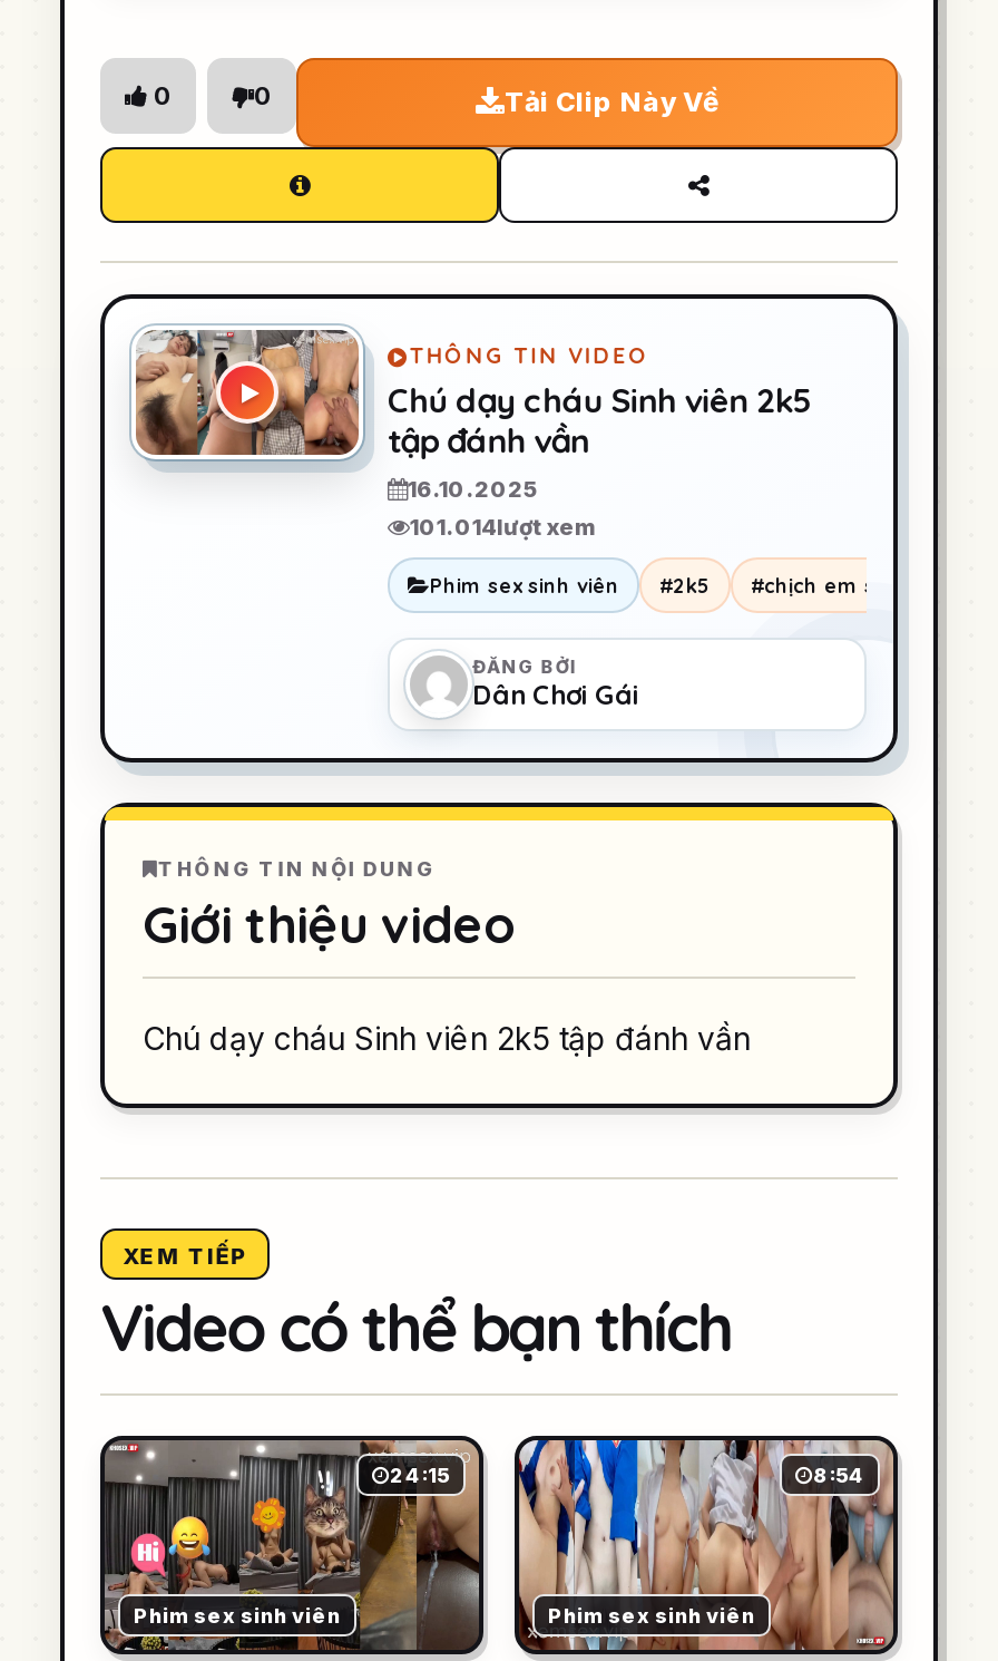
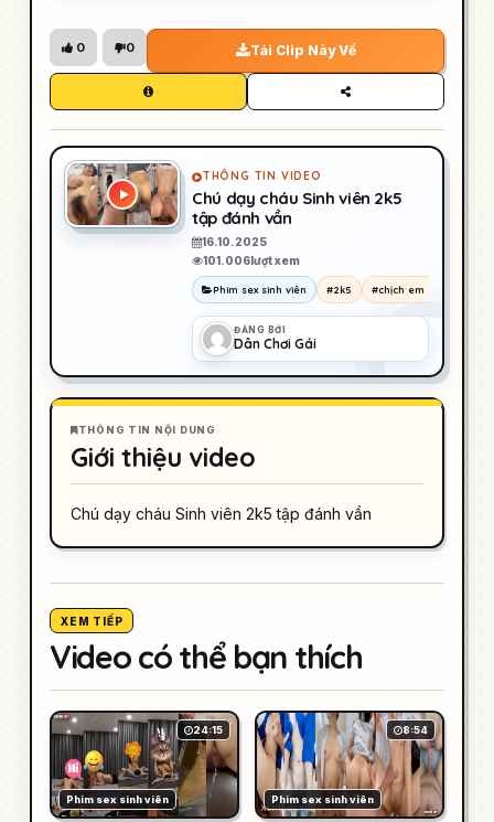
- 101.014lượt xem
+ 101.006lượt xem
